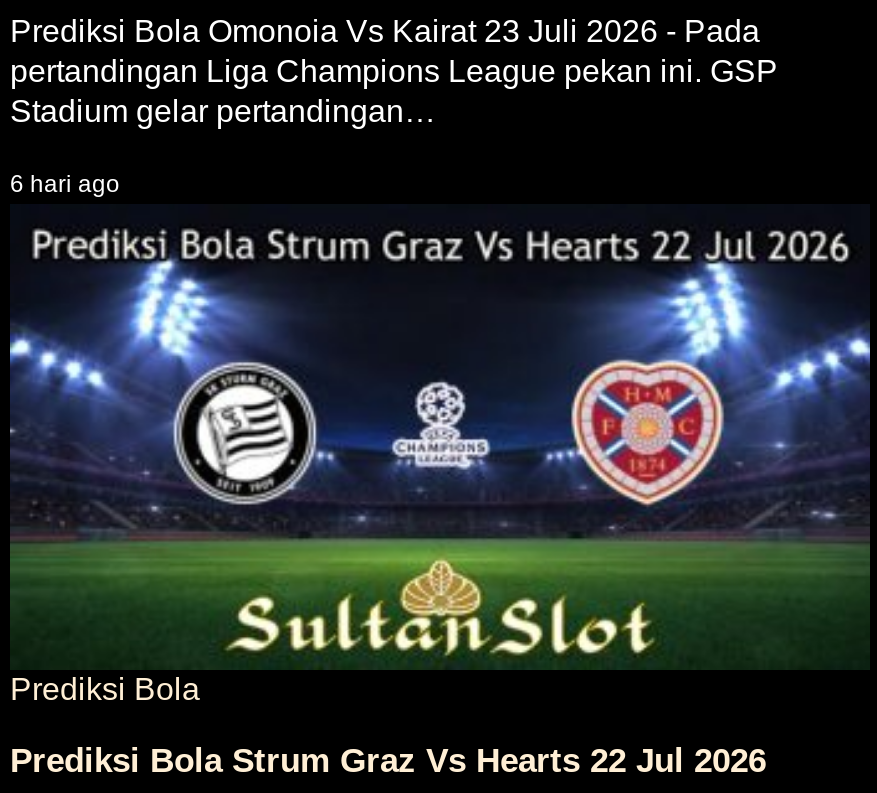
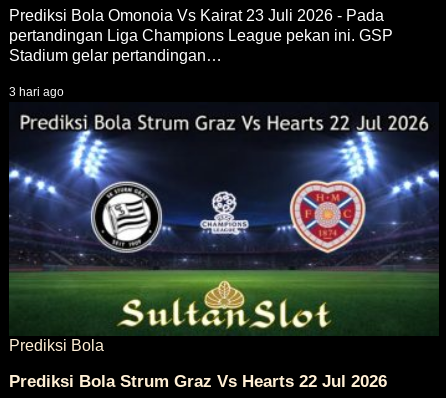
- 6 hari ago
+ 3 hari ago
